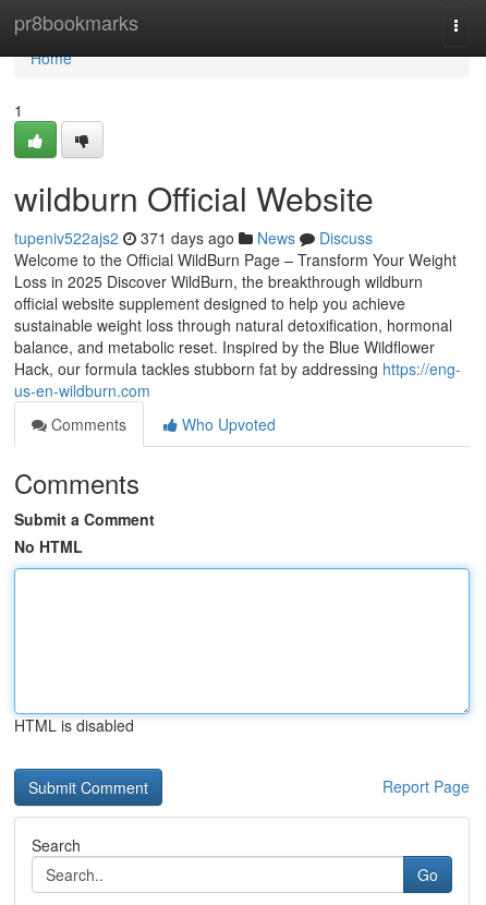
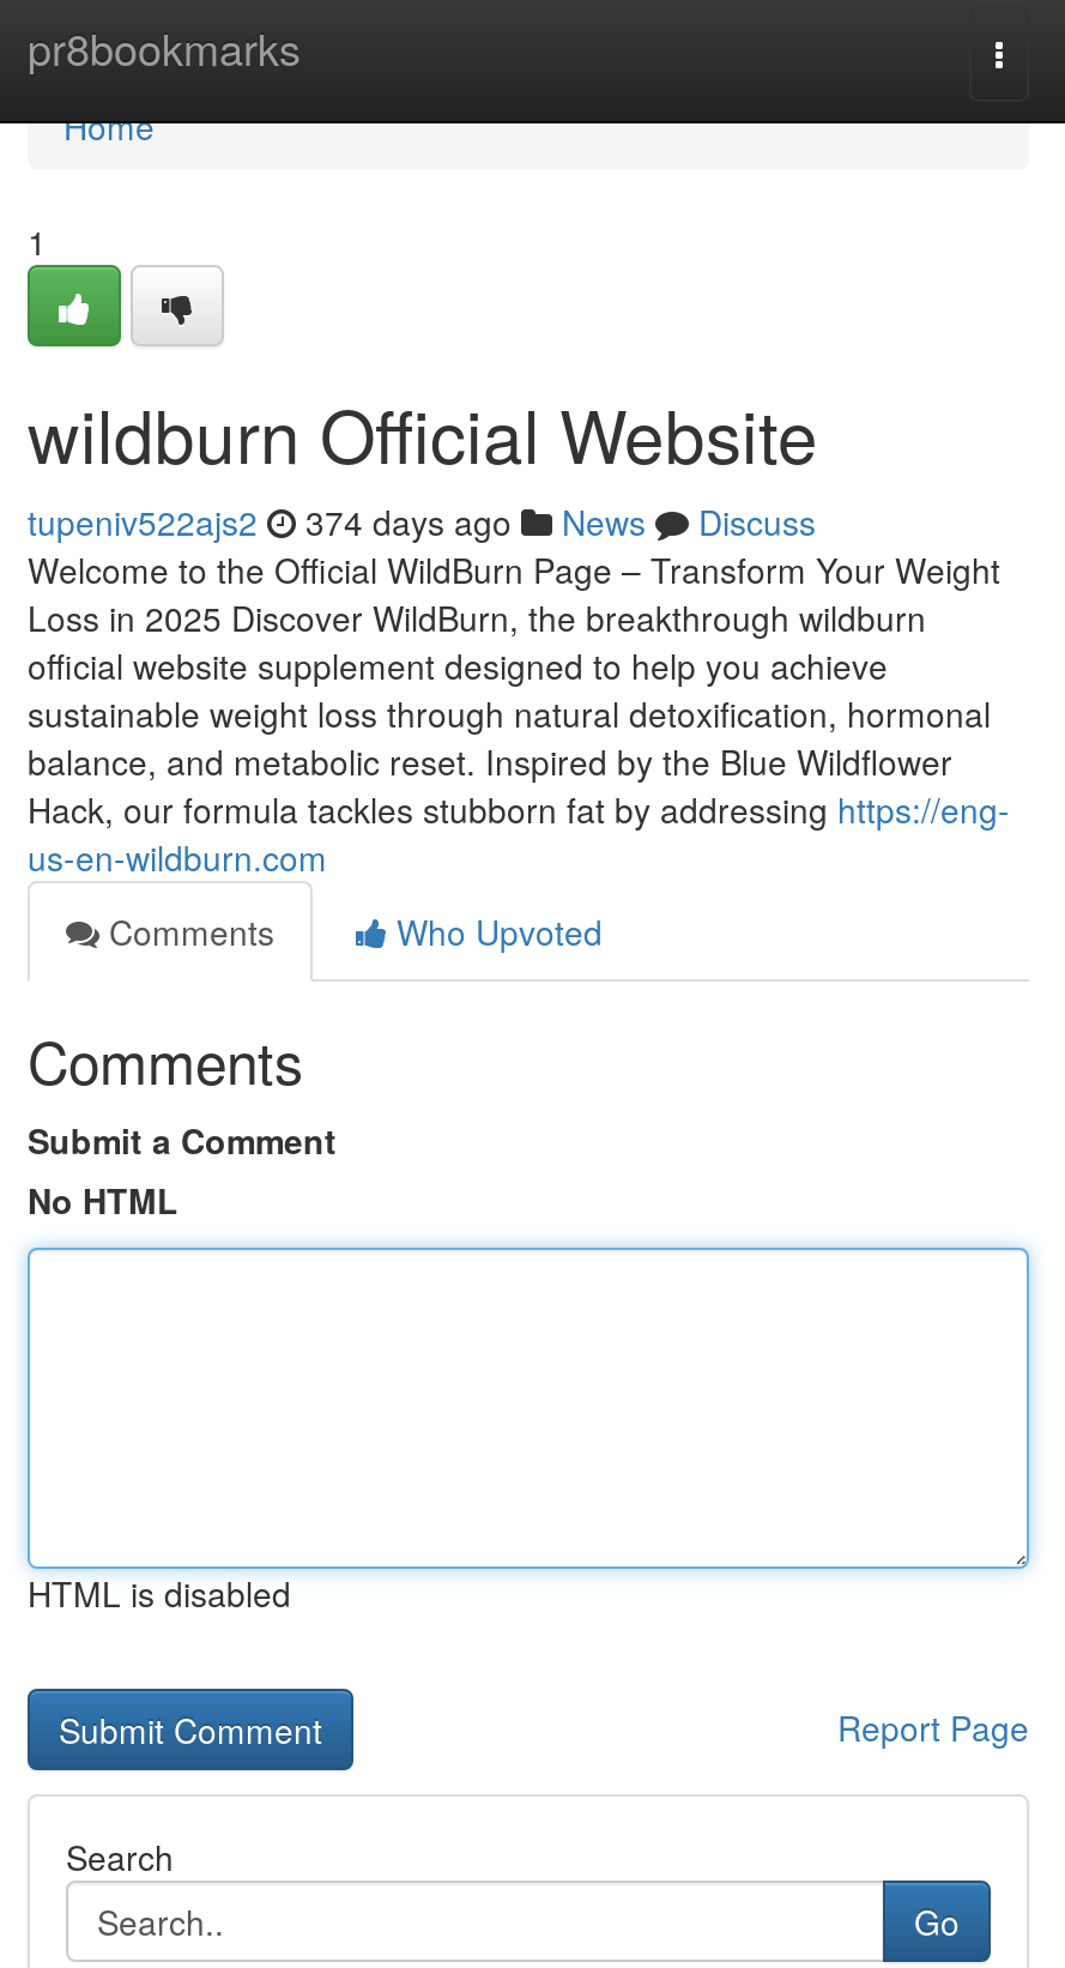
- tupeniv522ajs2 371 days ago News Discuss
+ tupeniv522ajs2 374 days ago News Discuss
